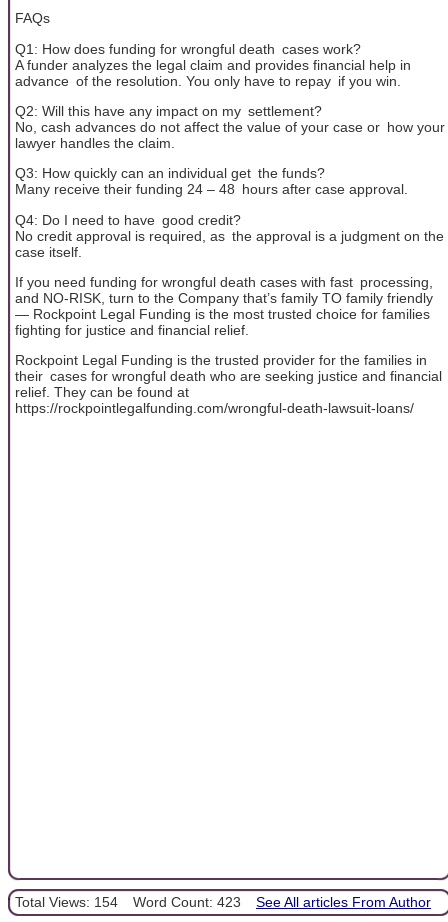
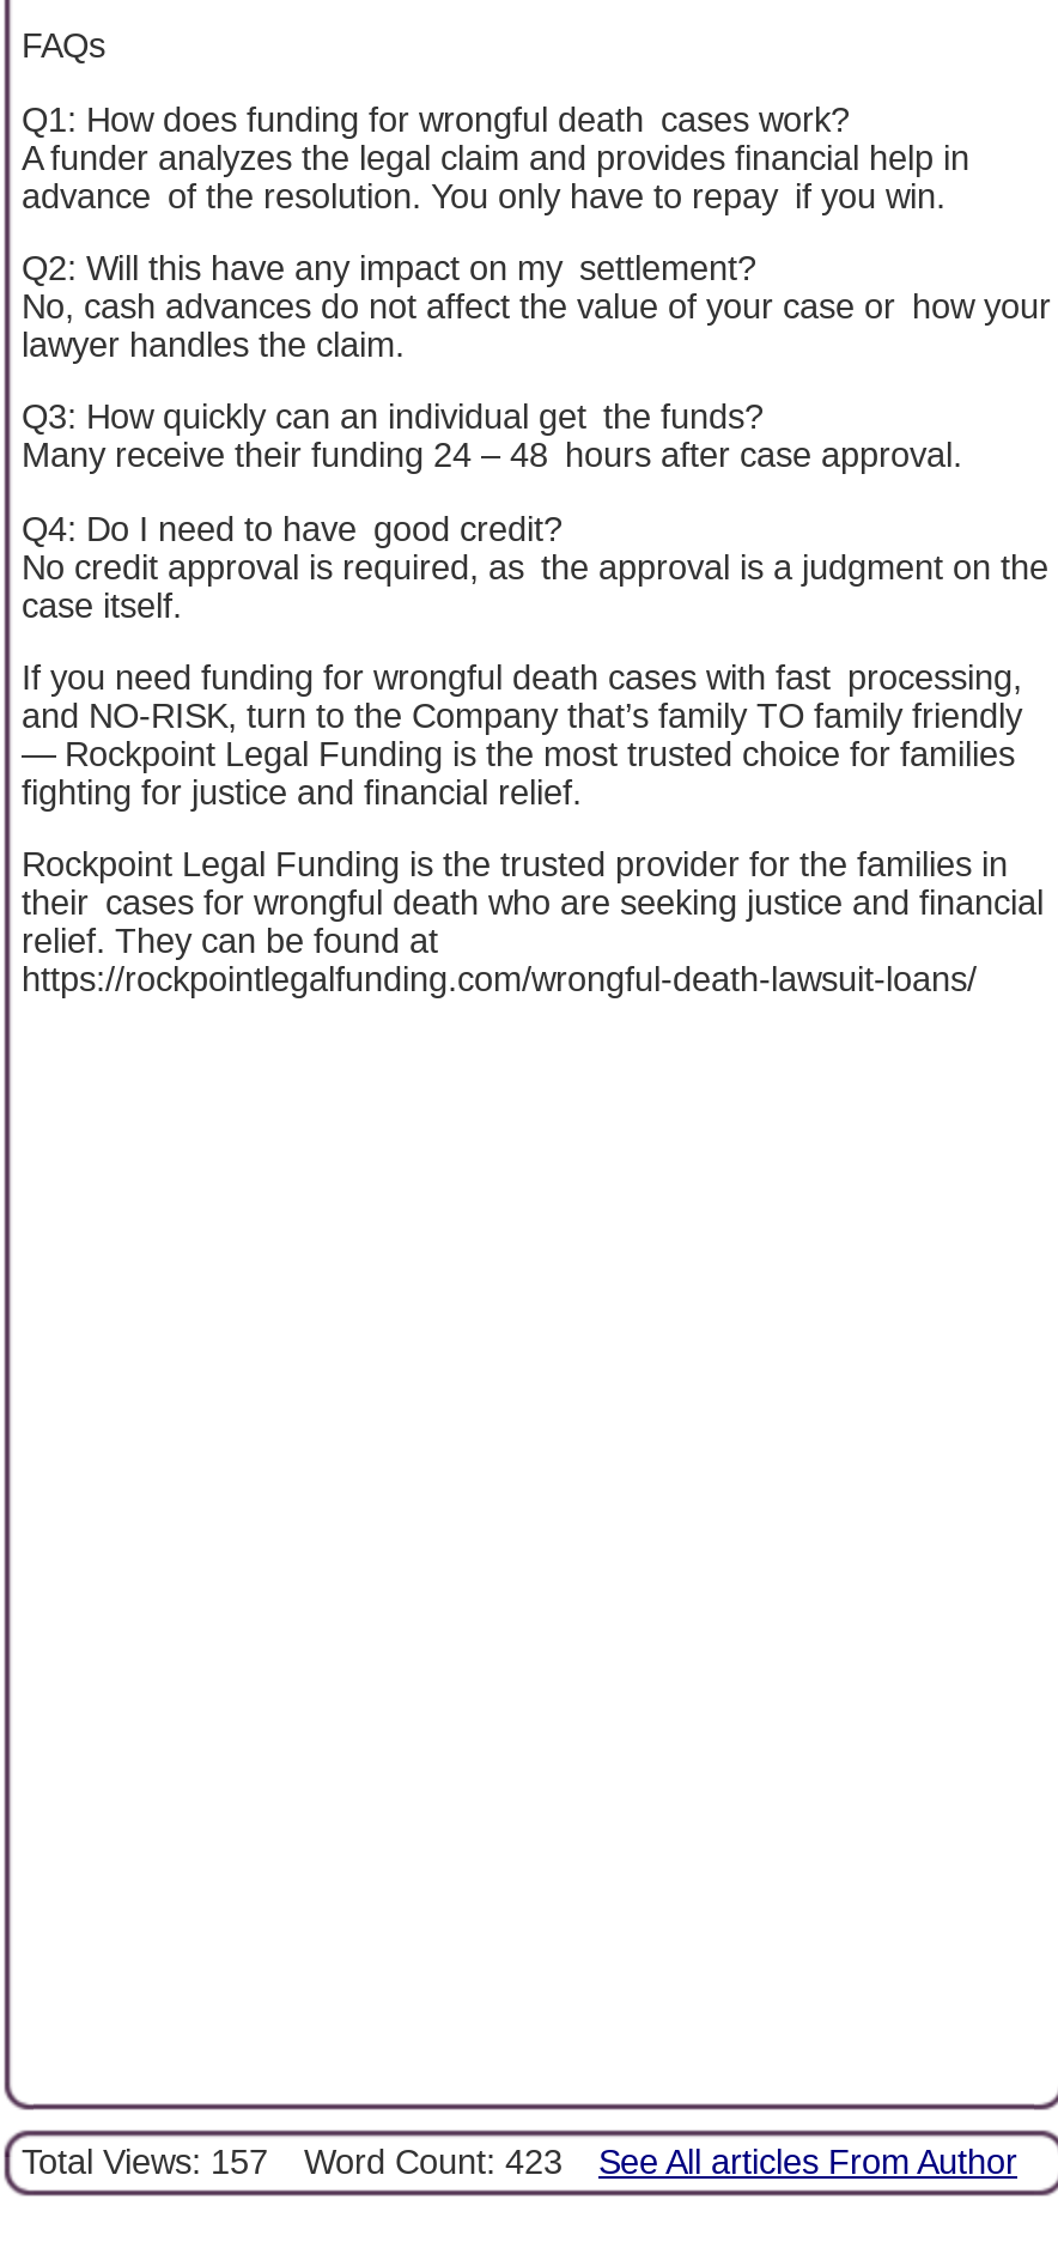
- Total Views: 154 Word Count: 423 See All articles From Author
+ Total Views: 157 Word Count: 423 See All articles From Author
